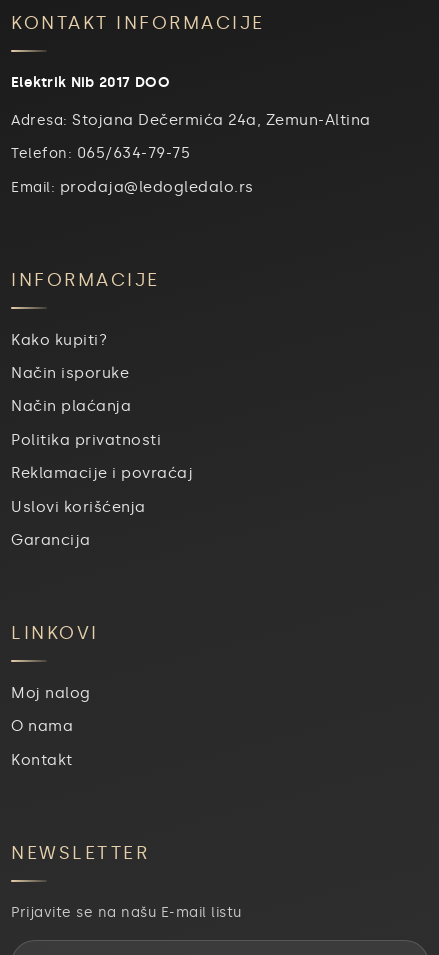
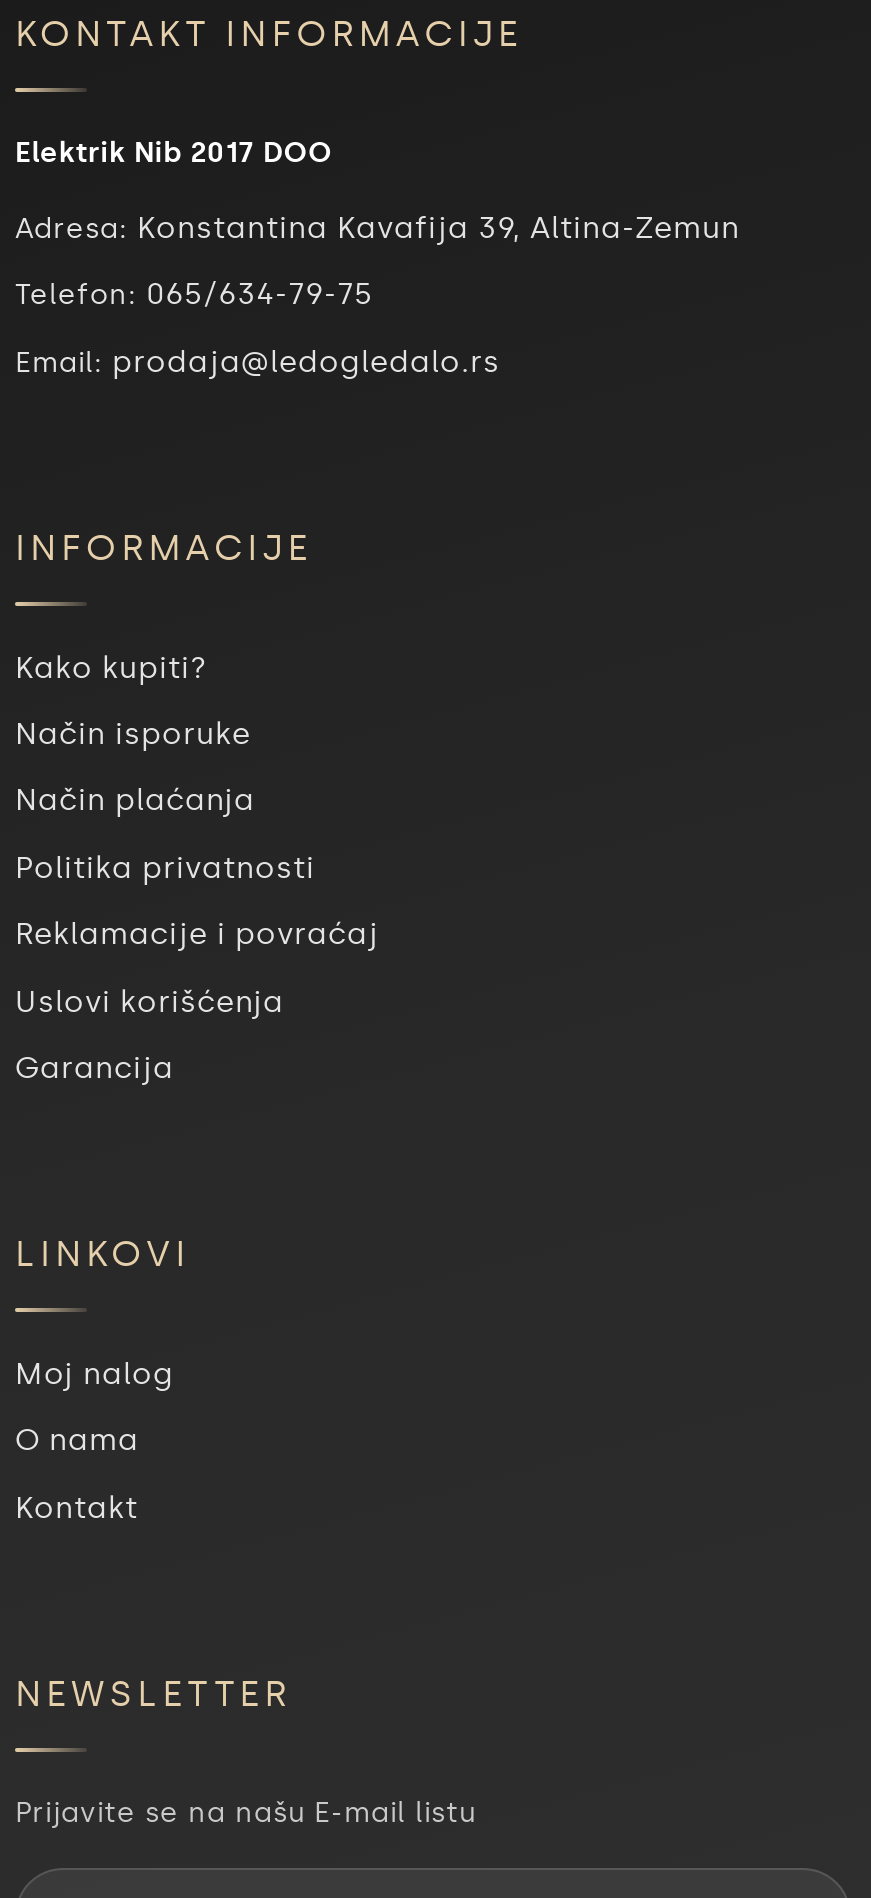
- Adresa: Stojana Dečermića 24a, Zemun-Altina
+ Adresa: Konstantina Kavafija 39, Altina-Zemun
